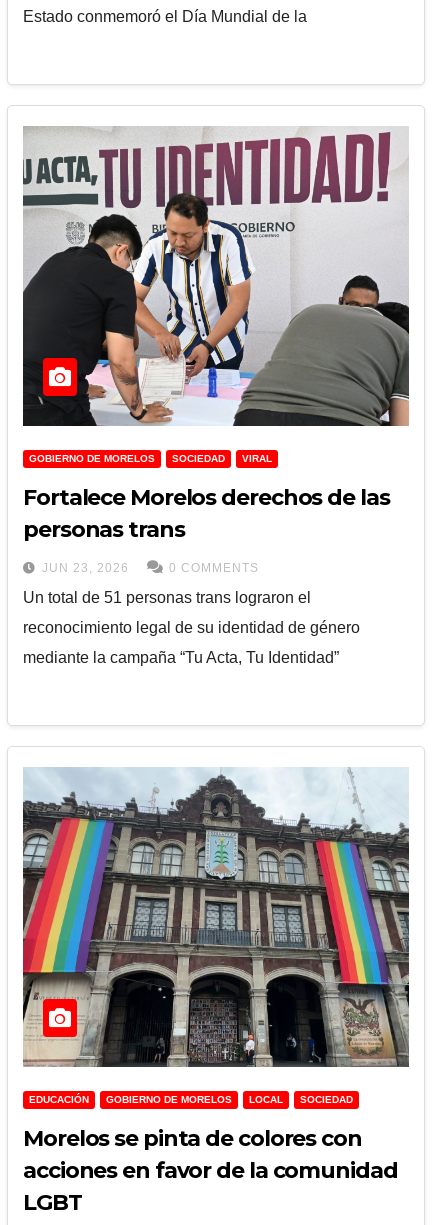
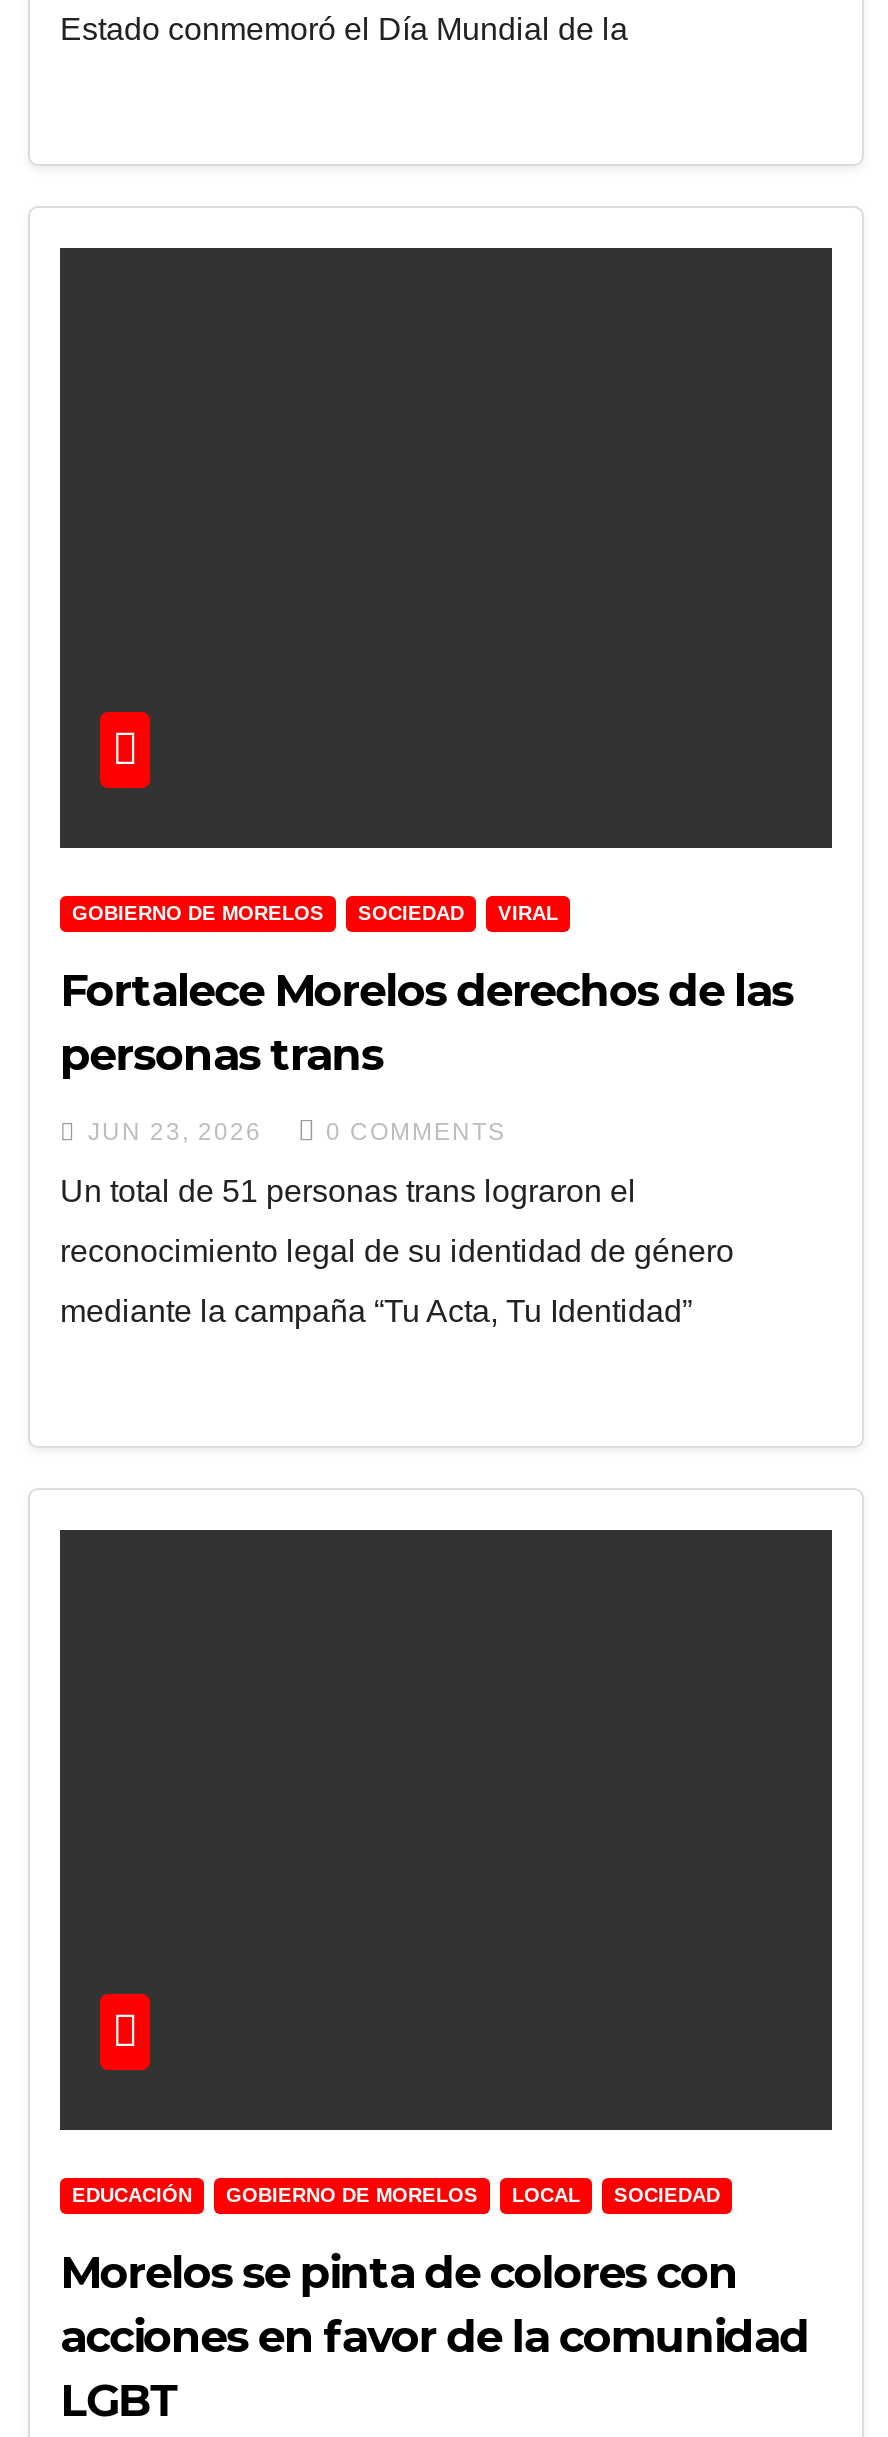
- [image]

- [image]
